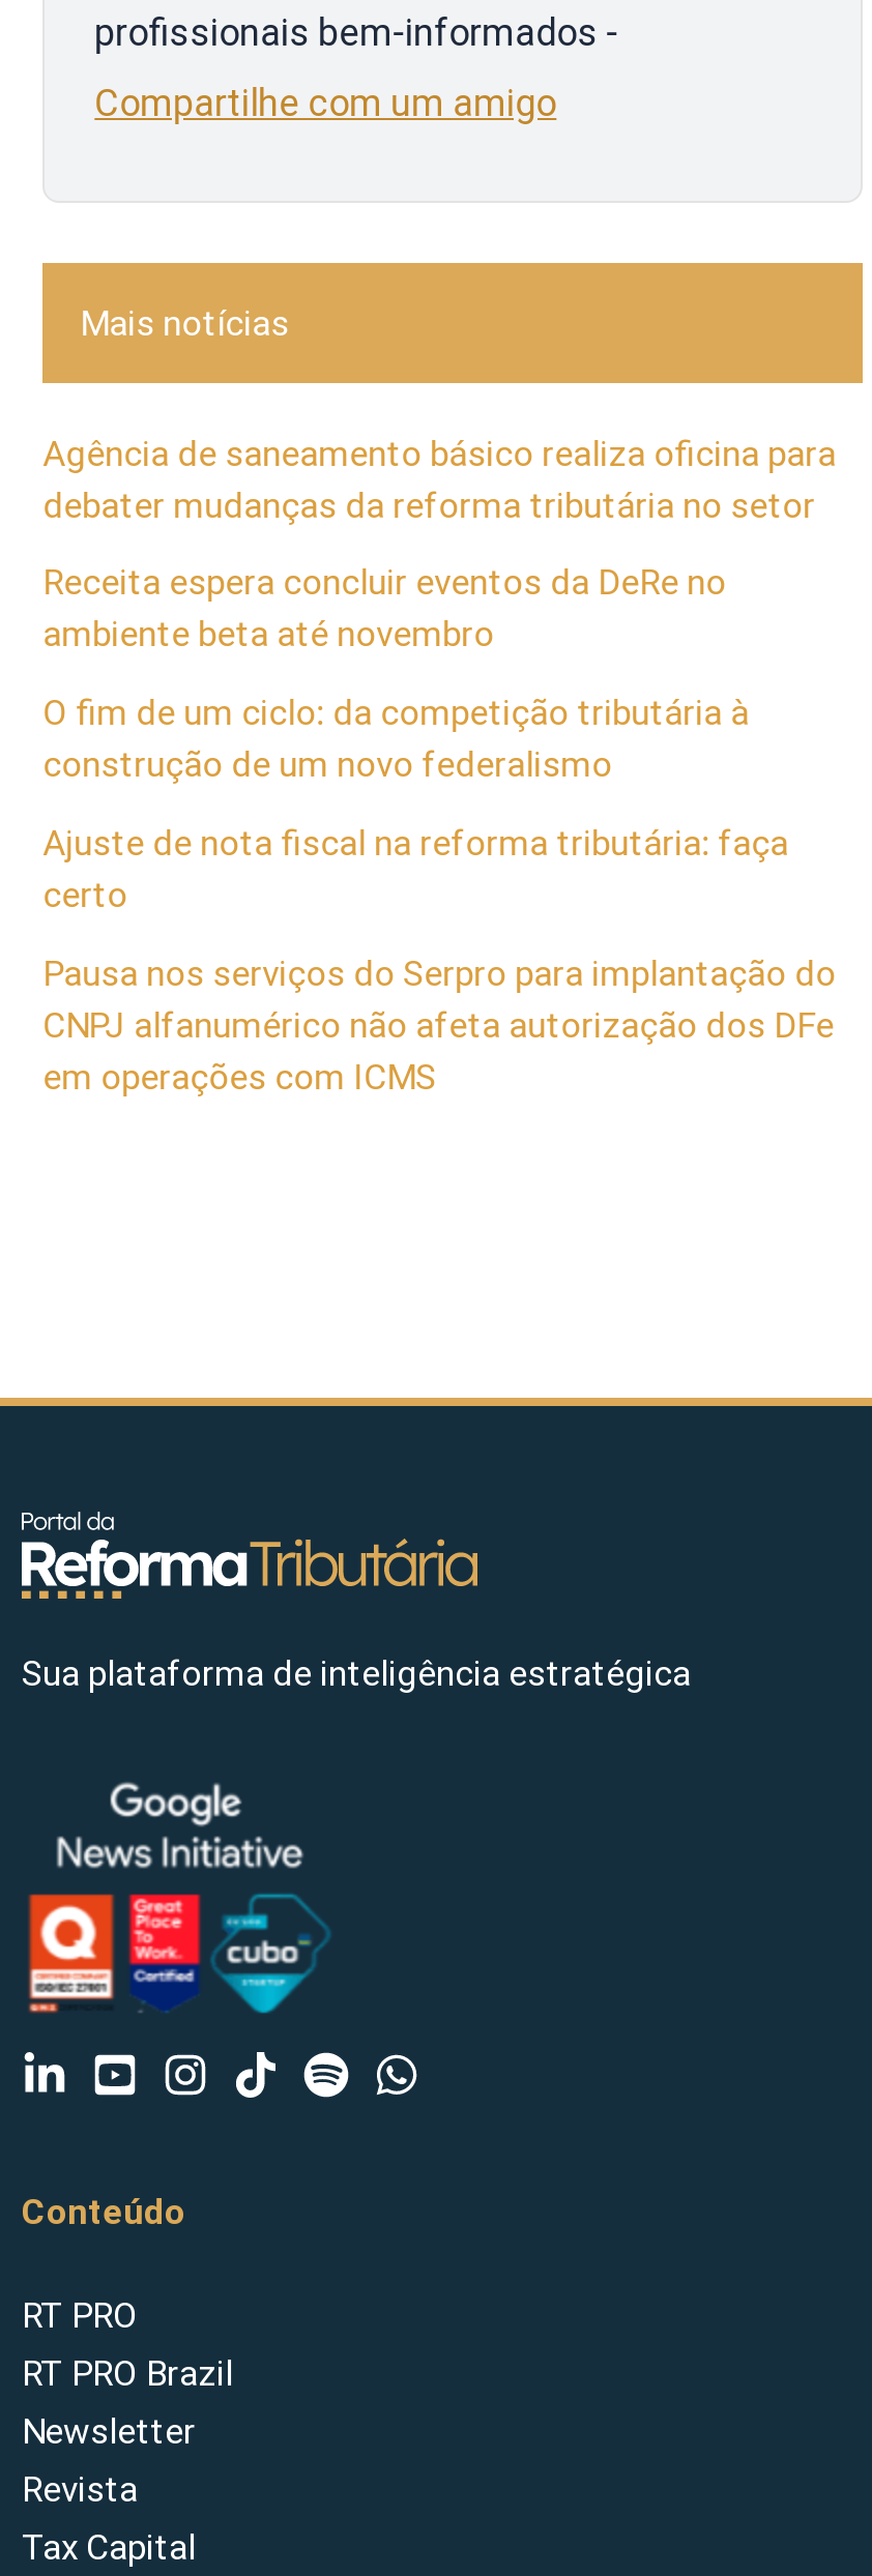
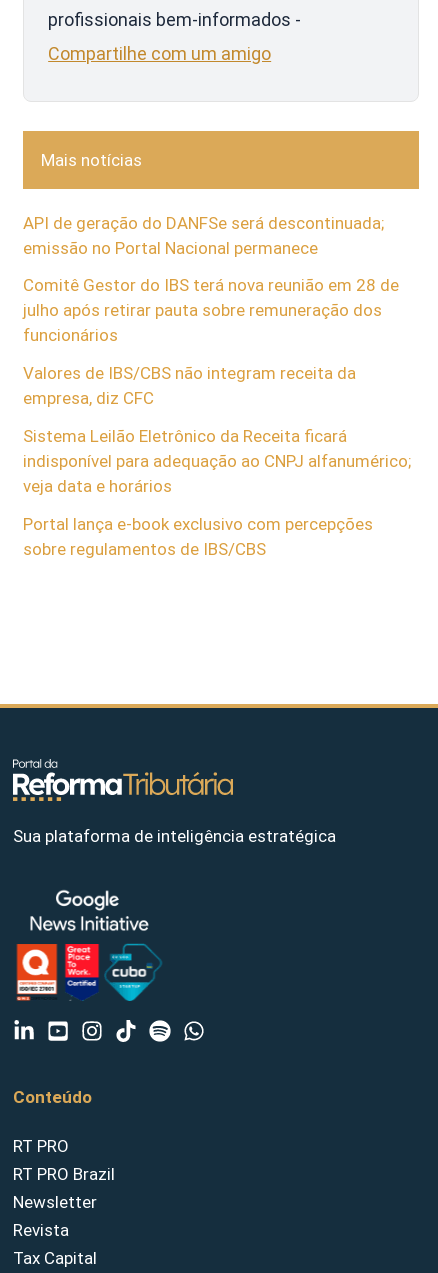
- Agência de saneamento básico realiza oficina para
- debater mudanças da reforma tributária no setor
+ API de geração do DANFSe será descontinuada;
+ emissão no Portal Nacional permanece

- Receita espera concluir eventos da DeRe no
- ambiente beta até novembro
+ Comitê Gestor do IBS terá nova reunião em 28 de
+ julho após retirar pauta sobre remuneração dos
+ funcionários

- O fim de um ciclo: da competição tributária à
- construção de um novo federalismo
+ Valores de IBS/CBS não integram receita da
+ empresa, diz CFC

- Ajuste de nota fiscal na reforma tributária: faça
- certo
+ Sistema Leilão Eletrônico da Receita ficará
+ indisponível para adequação ao CNPJ alfanumérico;
+ veja data e horários

- Pausa nos serviços do Serpro para implantação do
- CNPJ alfanumérico não afeta autorização dos DFe
- em operações com ICMS
+ Portal lança e-book exclusivo com percepções
+ sobre regulamentos de IBS/CBS
